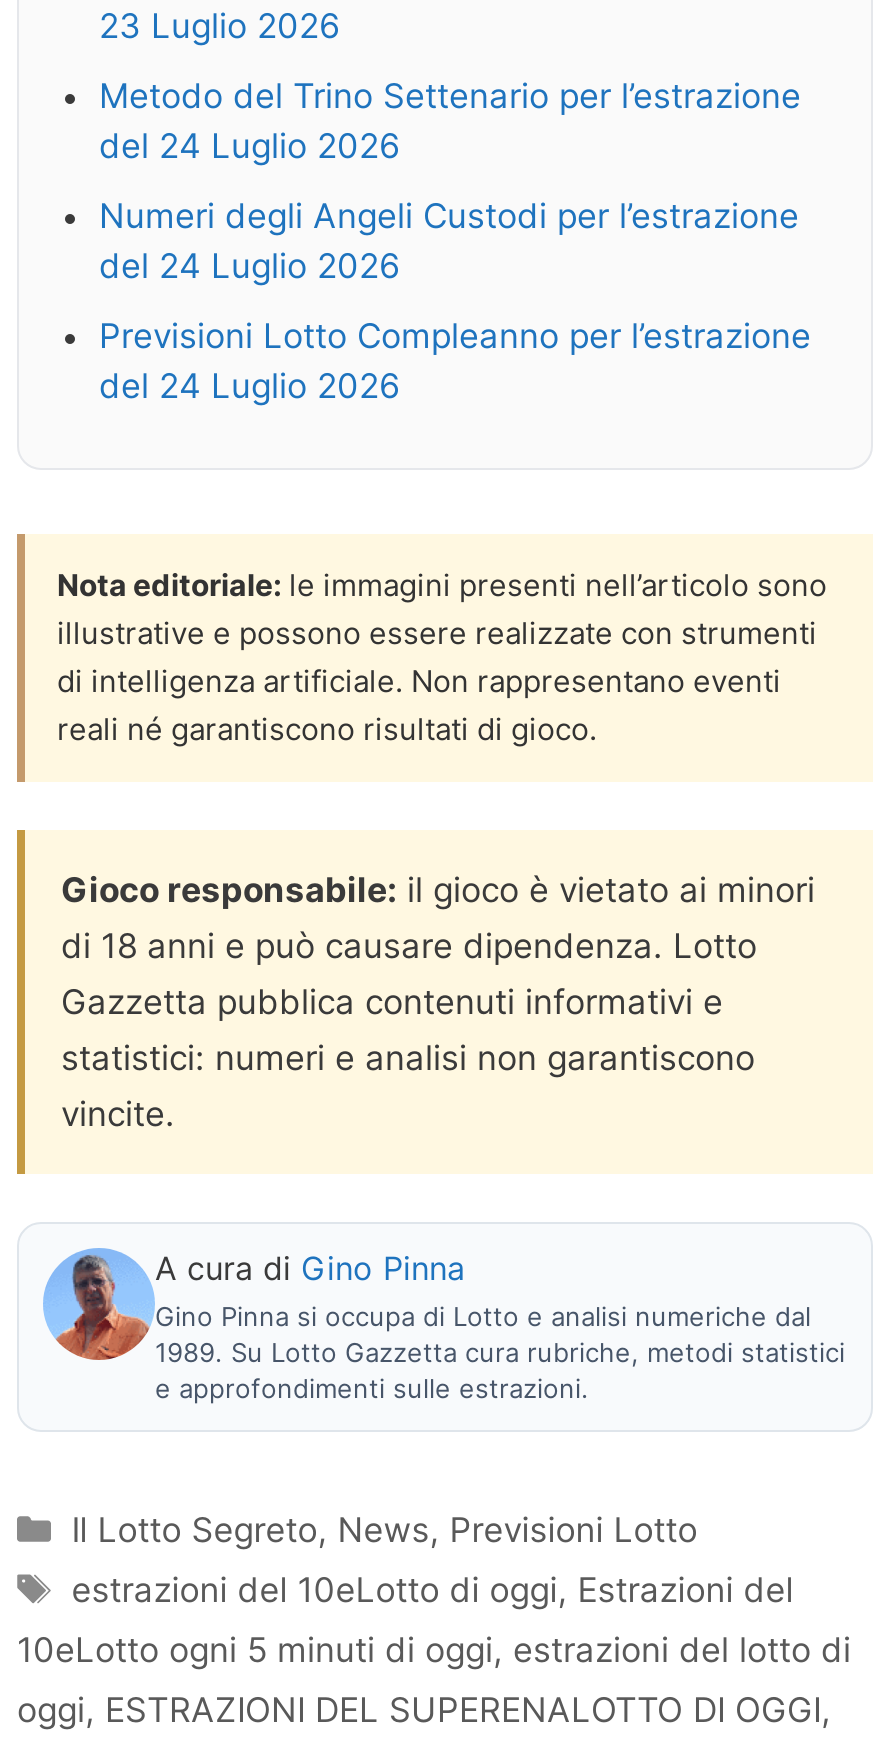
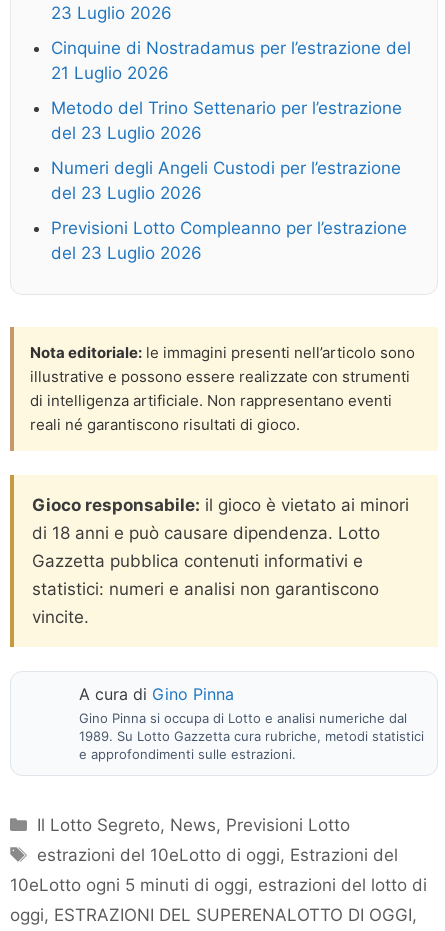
+ Cinquine di Nostradamus per l’estrazione del
+ 21 Luglio 2026

- del 24 Luglio 2026
+ del 23 Luglio 2026

- del 24 Luglio 2026
+ del 23 Luglio 2026

- del 24 Luglio 2026
+ del 23 Luglio 2026

- [image]
